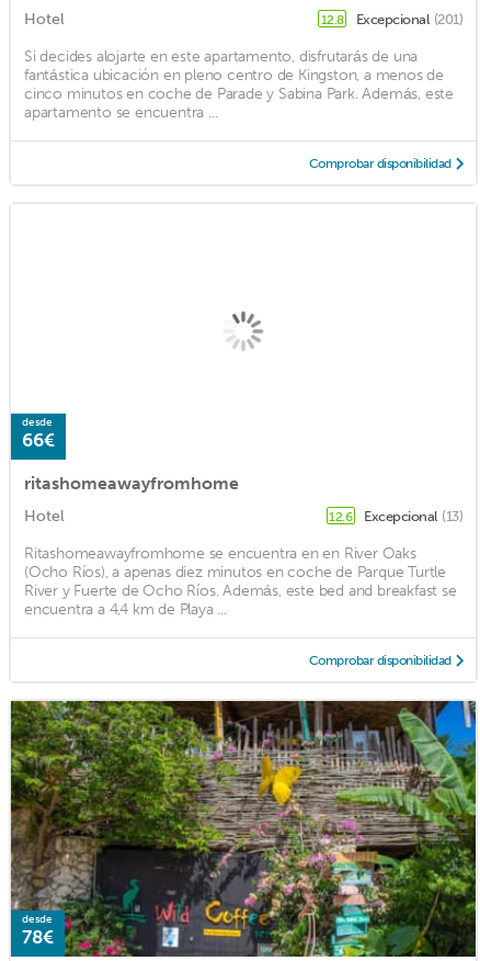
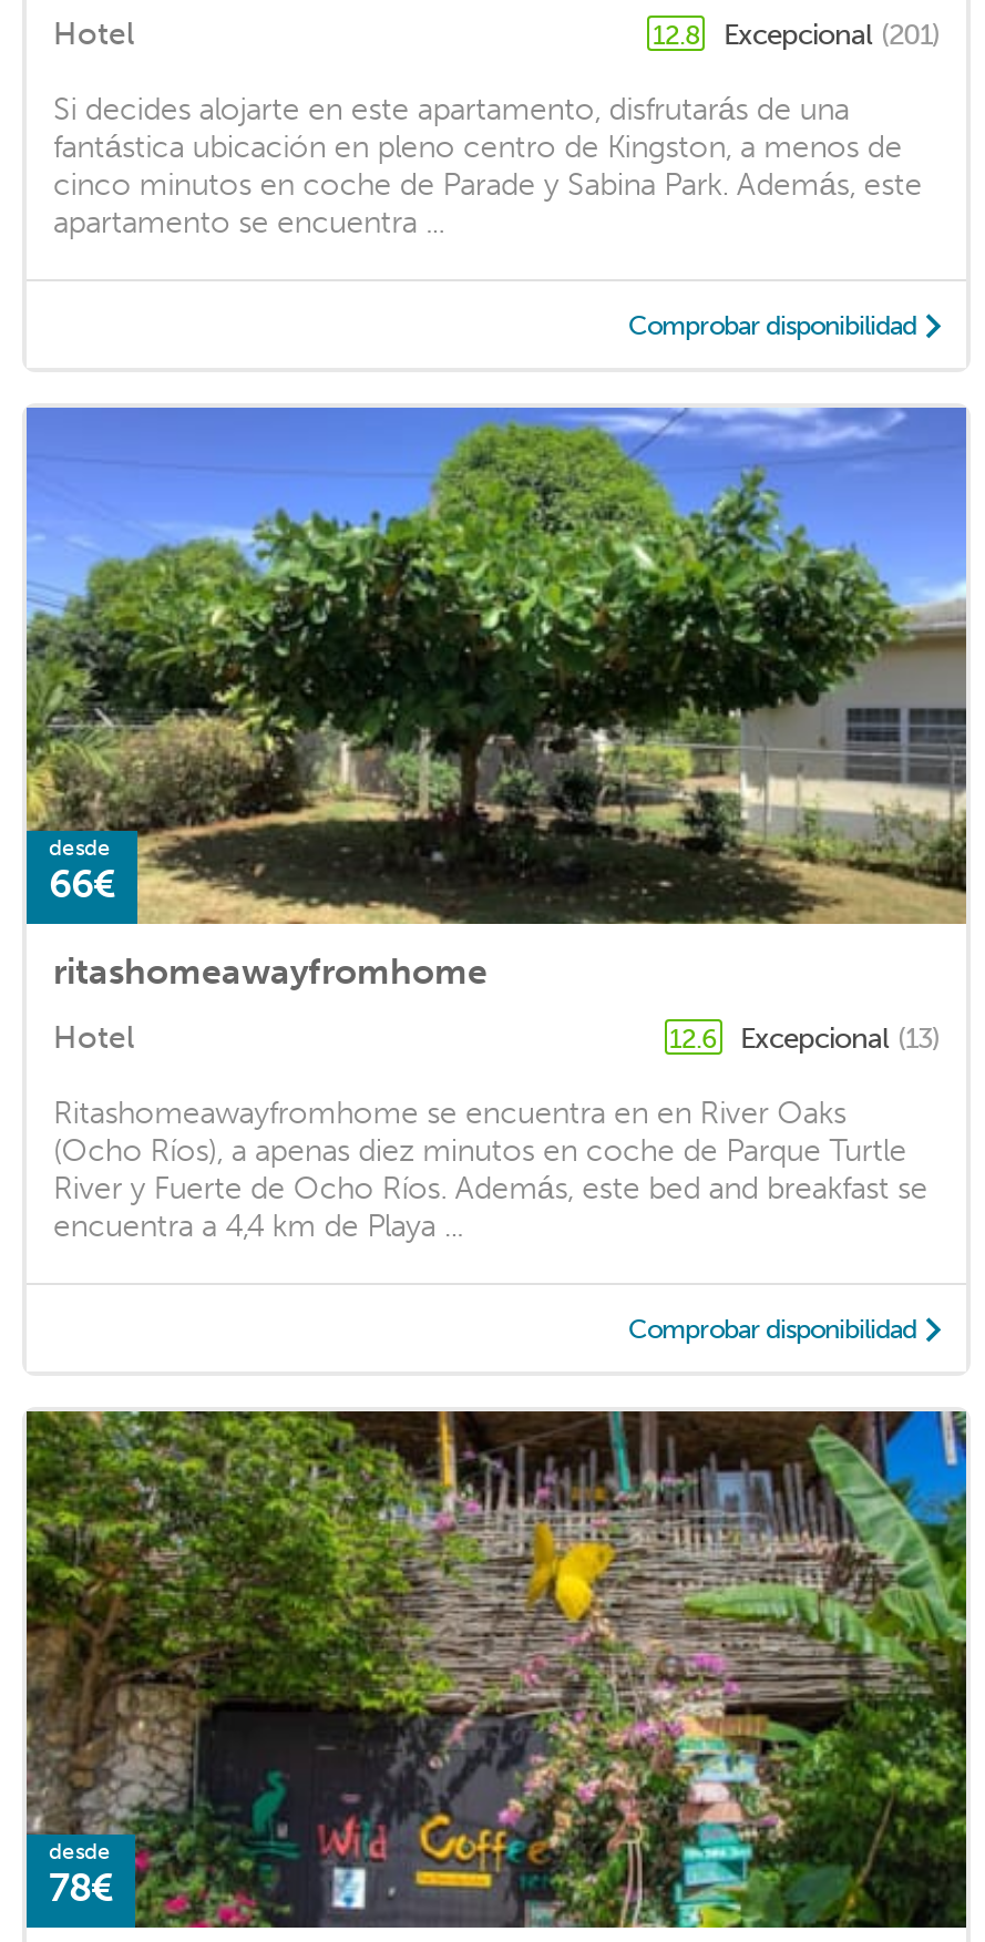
+ [image]
